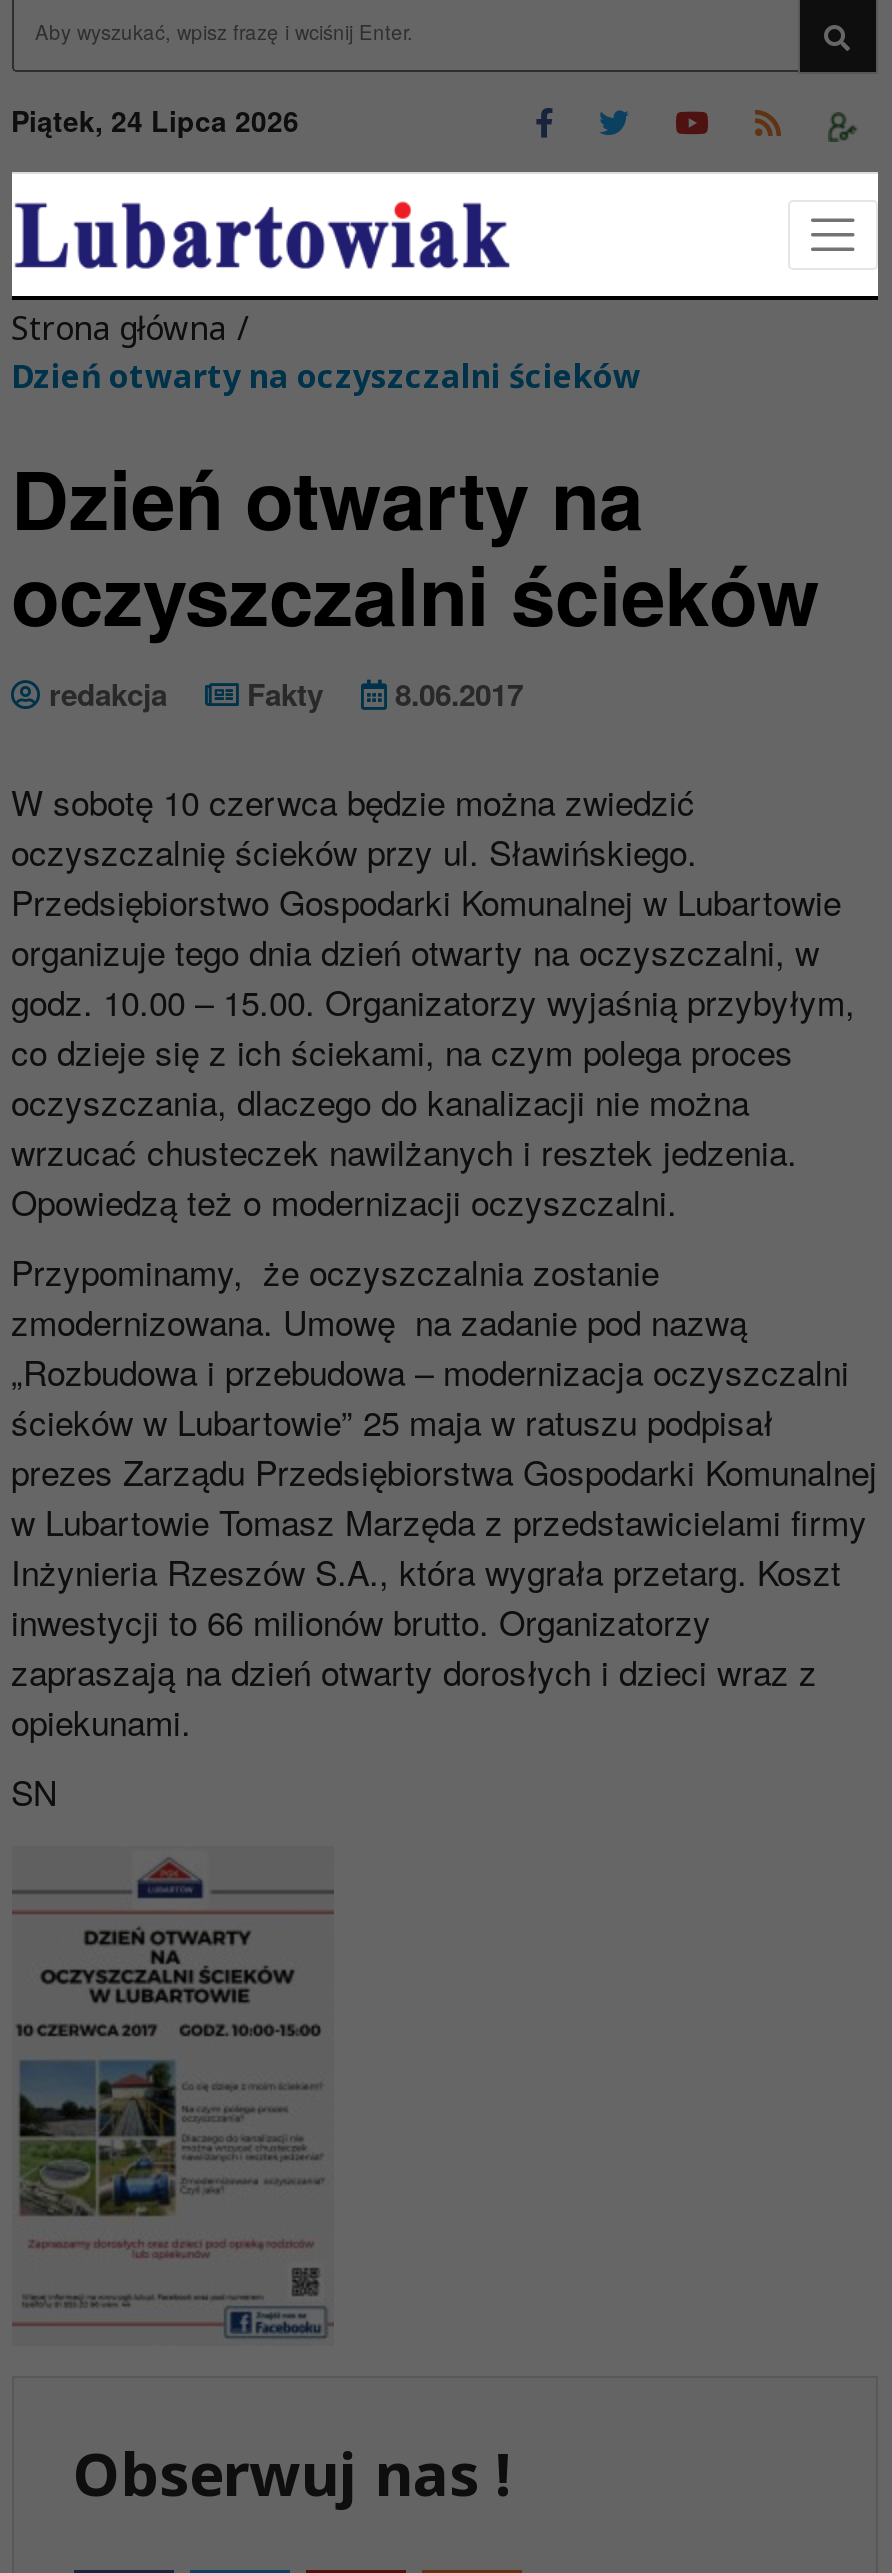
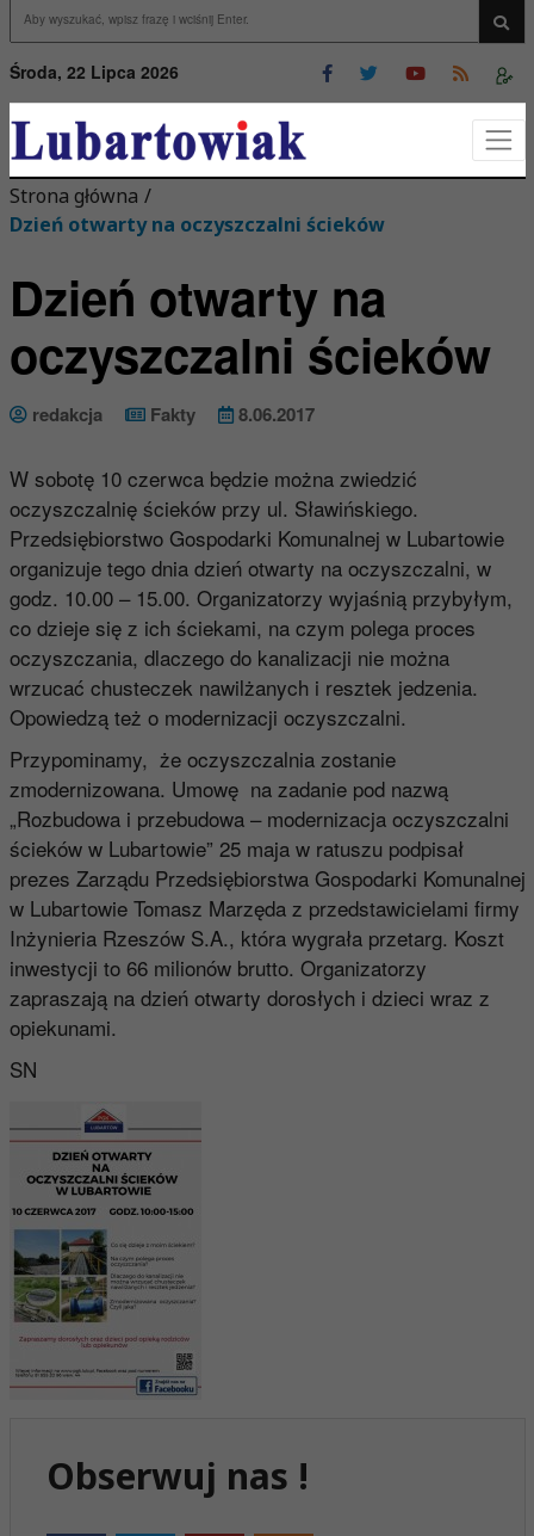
- Piątek, 24 Lipca 2026
+ Środa, 22 Lipca 2026
